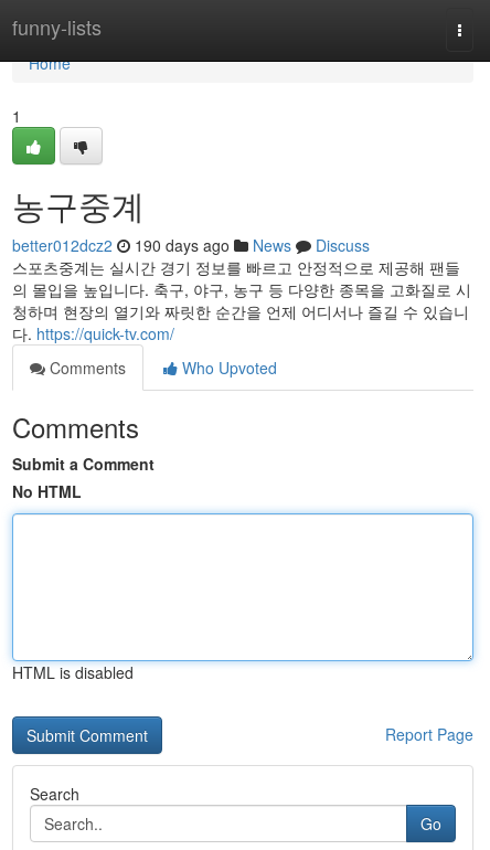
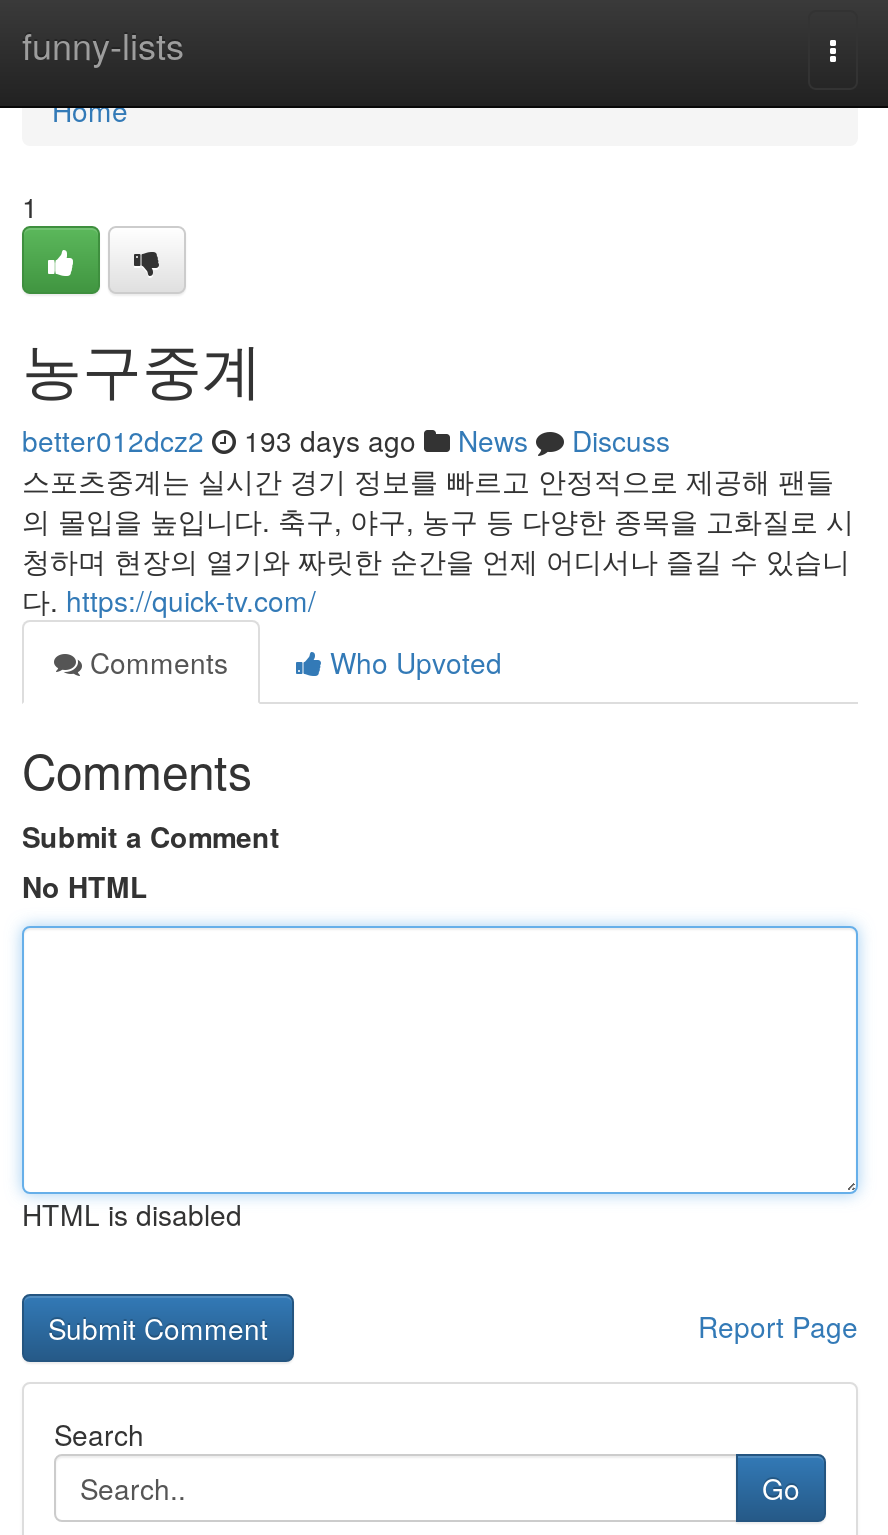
- better012dcz2 190 days ago News Discuss
+ better012dcz2 193 days ago News Discuss
